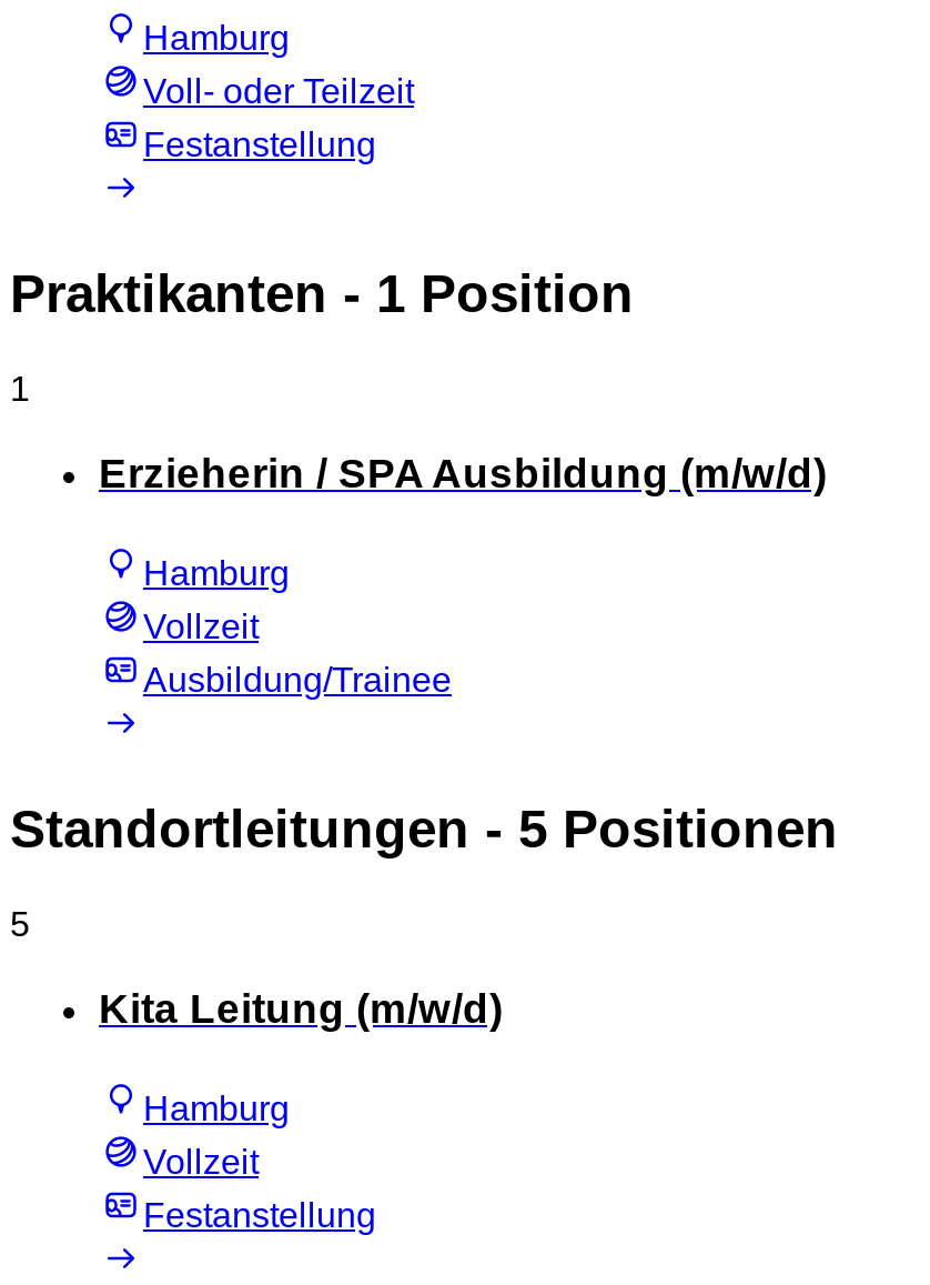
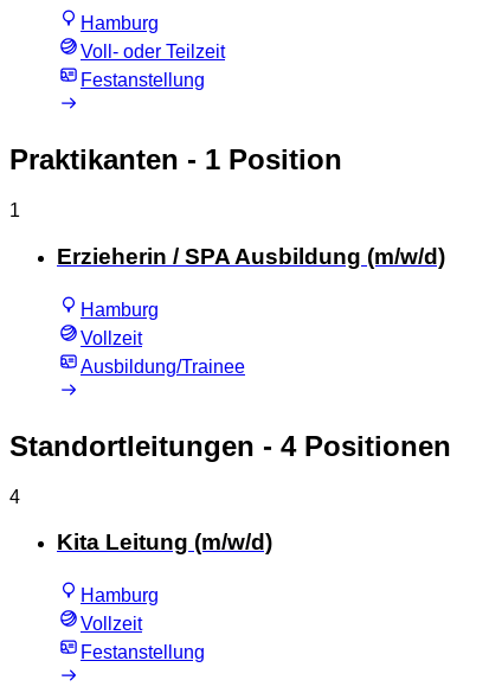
- Standortleitungen - 5 Positionen
+ Standortleitungen - 4 Positionen

- 5
+ 4
